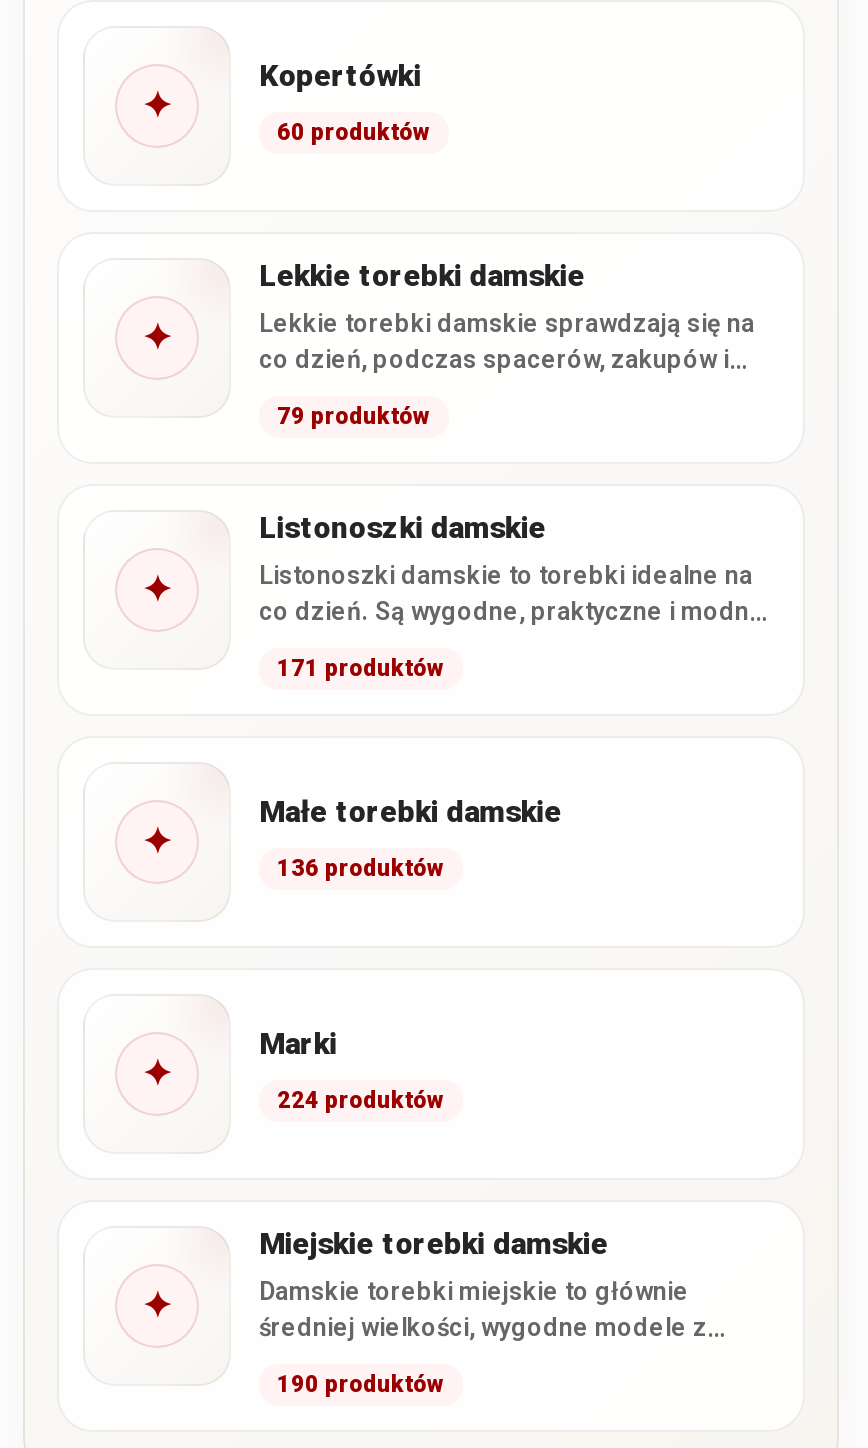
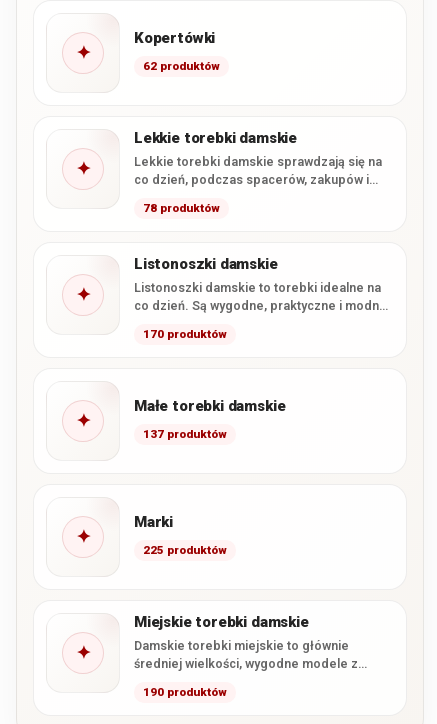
- 60 produktów
+ 62 produktów

- 79 produktów
+ 78 produktów

- 171 produktów
+ 170 produktów

- 136 produktów
+ 137 produktów

- 224 produktów
+ 225 produktów
